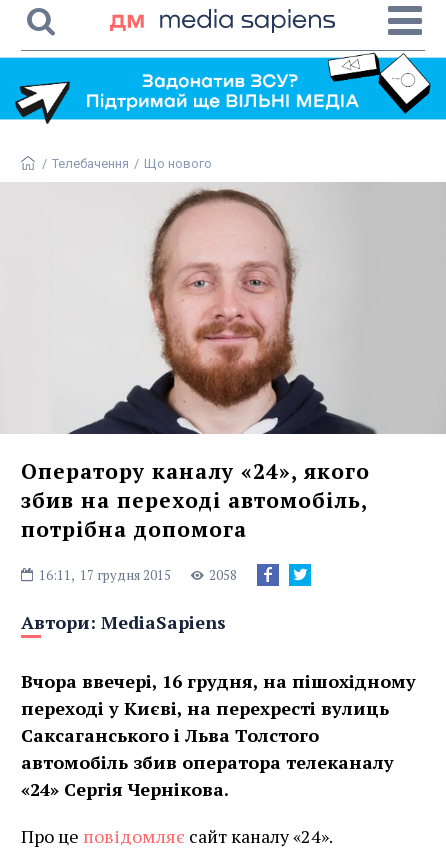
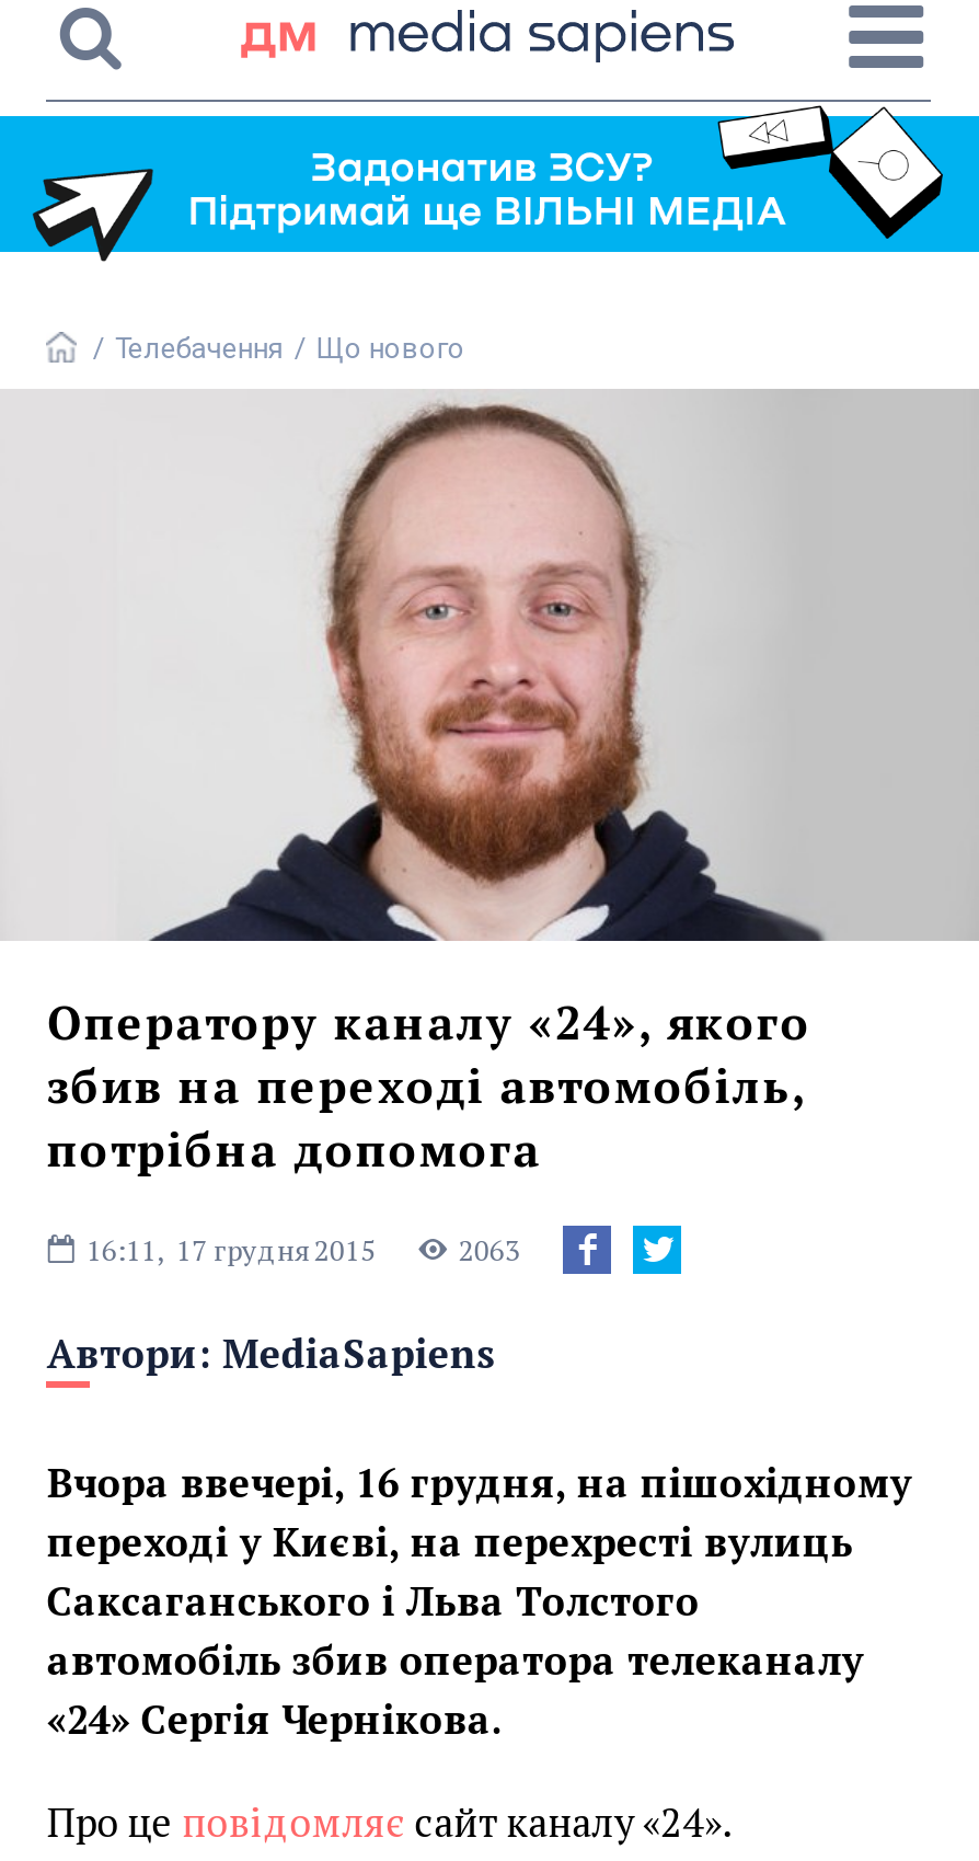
- 2058
+ 2063
